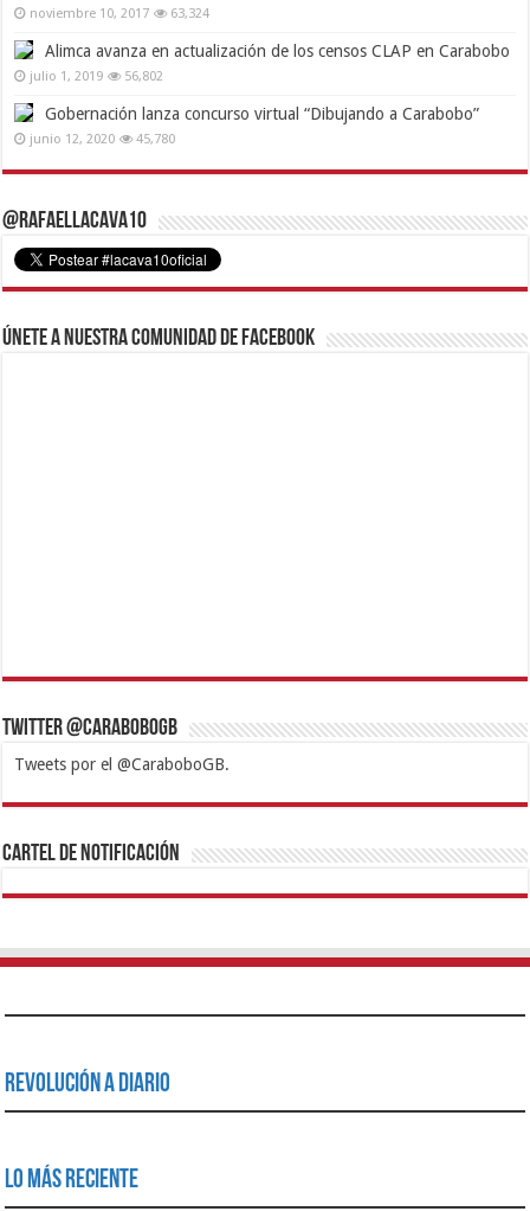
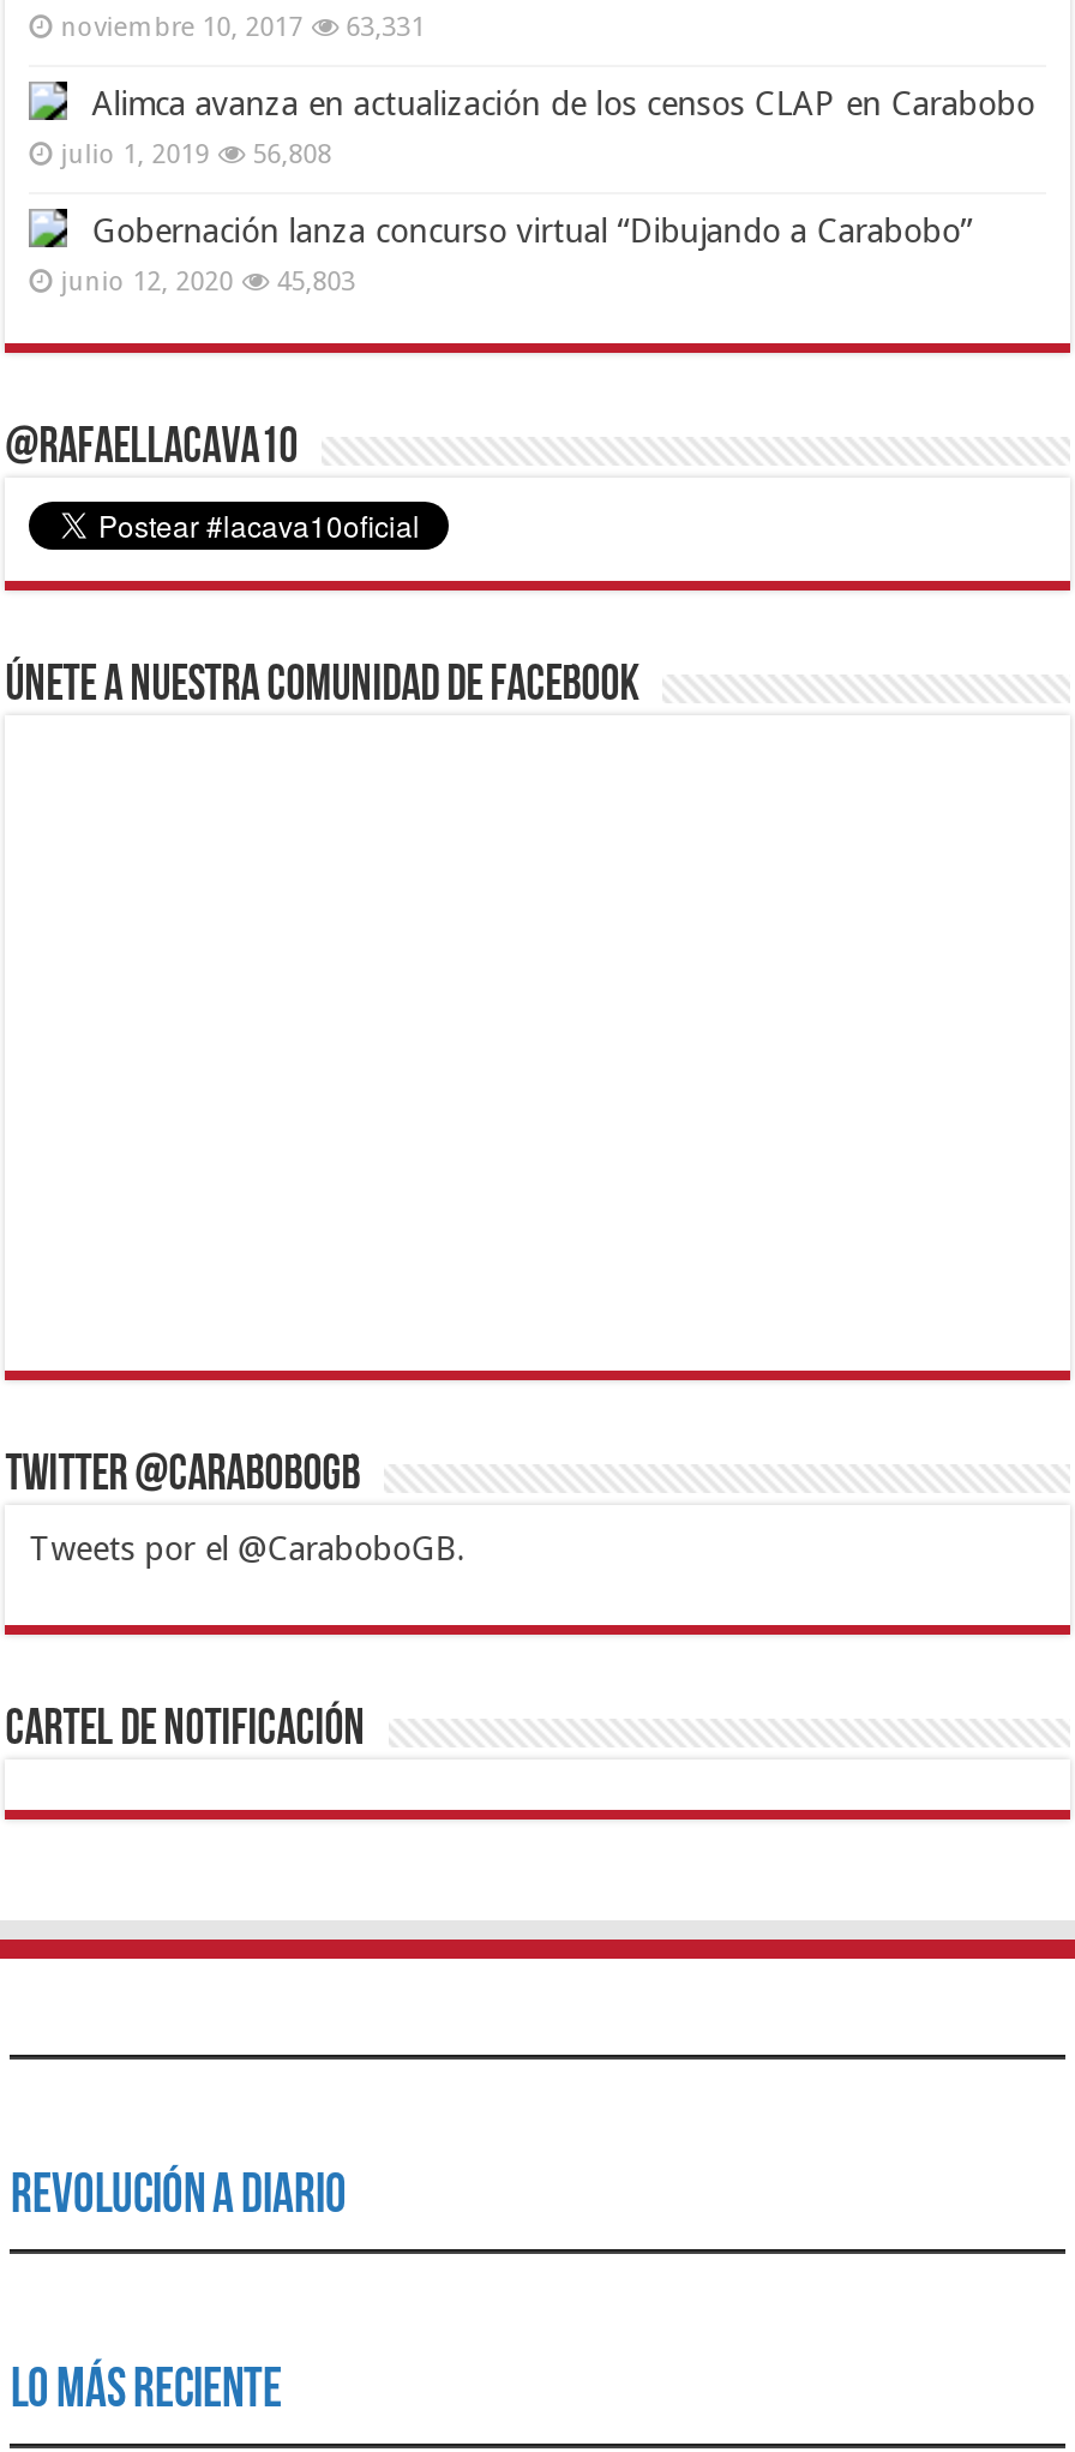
- noviembre 10, 2017 63,324
+ noviembre 10, 2017 63,331

- julio 1, 2019 56,802
+ julio 1, 2019 56,808

- junio 12, 2020 45,780
+ junio 12, 2020 45,803
